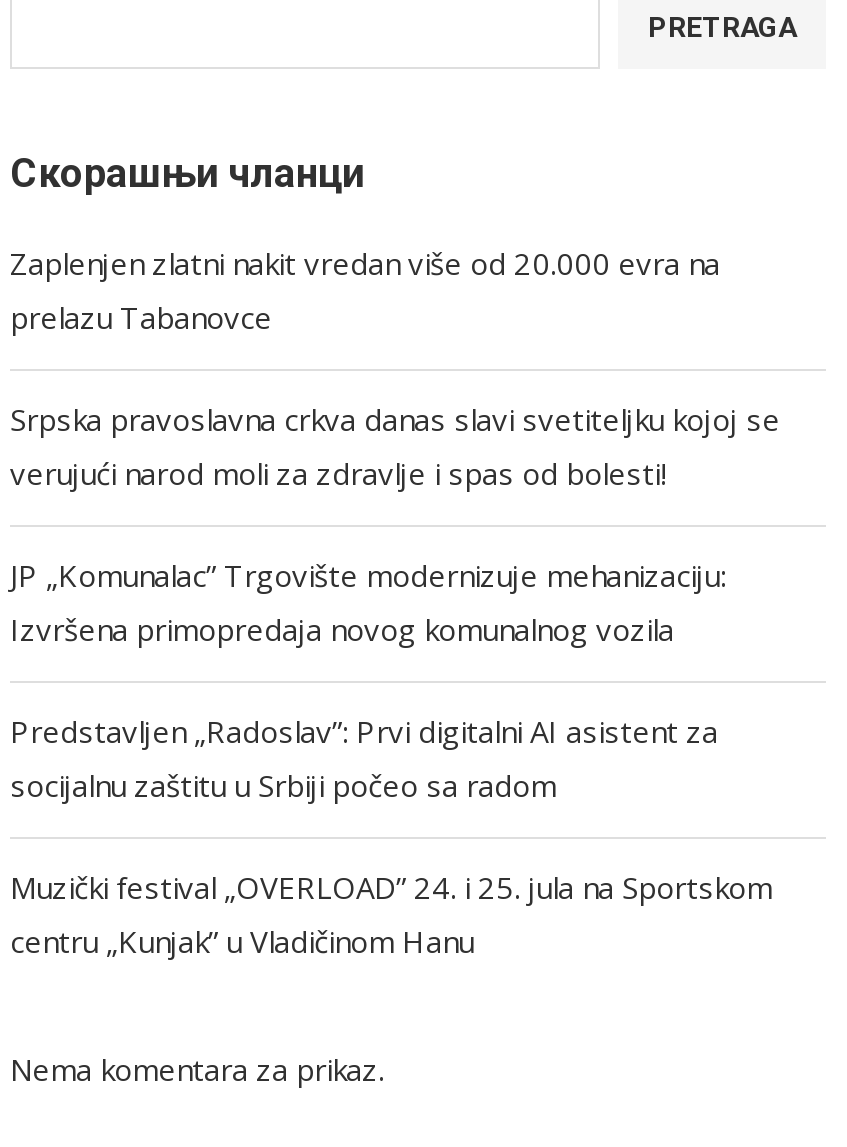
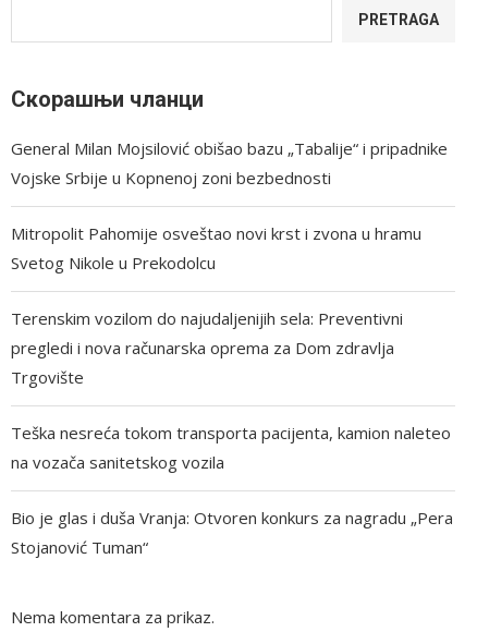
- Zaplenjen zlatni nakit vredan više od 20.000 evra na
- prelazu Tabanovce
+ General Milan Mojsilović obišao bazu „Tabalije“ i pripadnike
+ Vojske Srbije u Kopnenoj zoni bezbednosti

- Srpska pravoslavna crkva danas slavi svetiteljku kojoj se
- verujući narod moli za zdravlje i spas od bolesti!
+ Mitropolit Pahomije osveštao novi krst i zvona u hramu
+ Svetog Nikole u Prekodolcu

- JP „Komunalac” Trgovište modernizuje mehanizaciju:
- Izvršena primopredaja novog komunalnog vozila
+ Terenskim vozilom do najudaljenijih sela: Preventivni
+ pregledi i nova računarska oprema za Dom zdravlja
+ Trgovište

- Predstavljen „Radoslav”: Prvi digitalni AI asistent za
- socijalnu zaštitu u Srbiji počeo sa radom
+ Teška nesreća tokom transporta pacijenta, kamion naleteo
+ na vozača sanitetskog vozila

- Muzički festival „OVERLOAD” 24. i 25. jula na Sportskom
- centru „Kunjak” u Vladičinom Hanu
+ Bio je glas i duša Vranja: Otvoren konkurs za nagradu „Pera
+ Stojanović Tuman“
